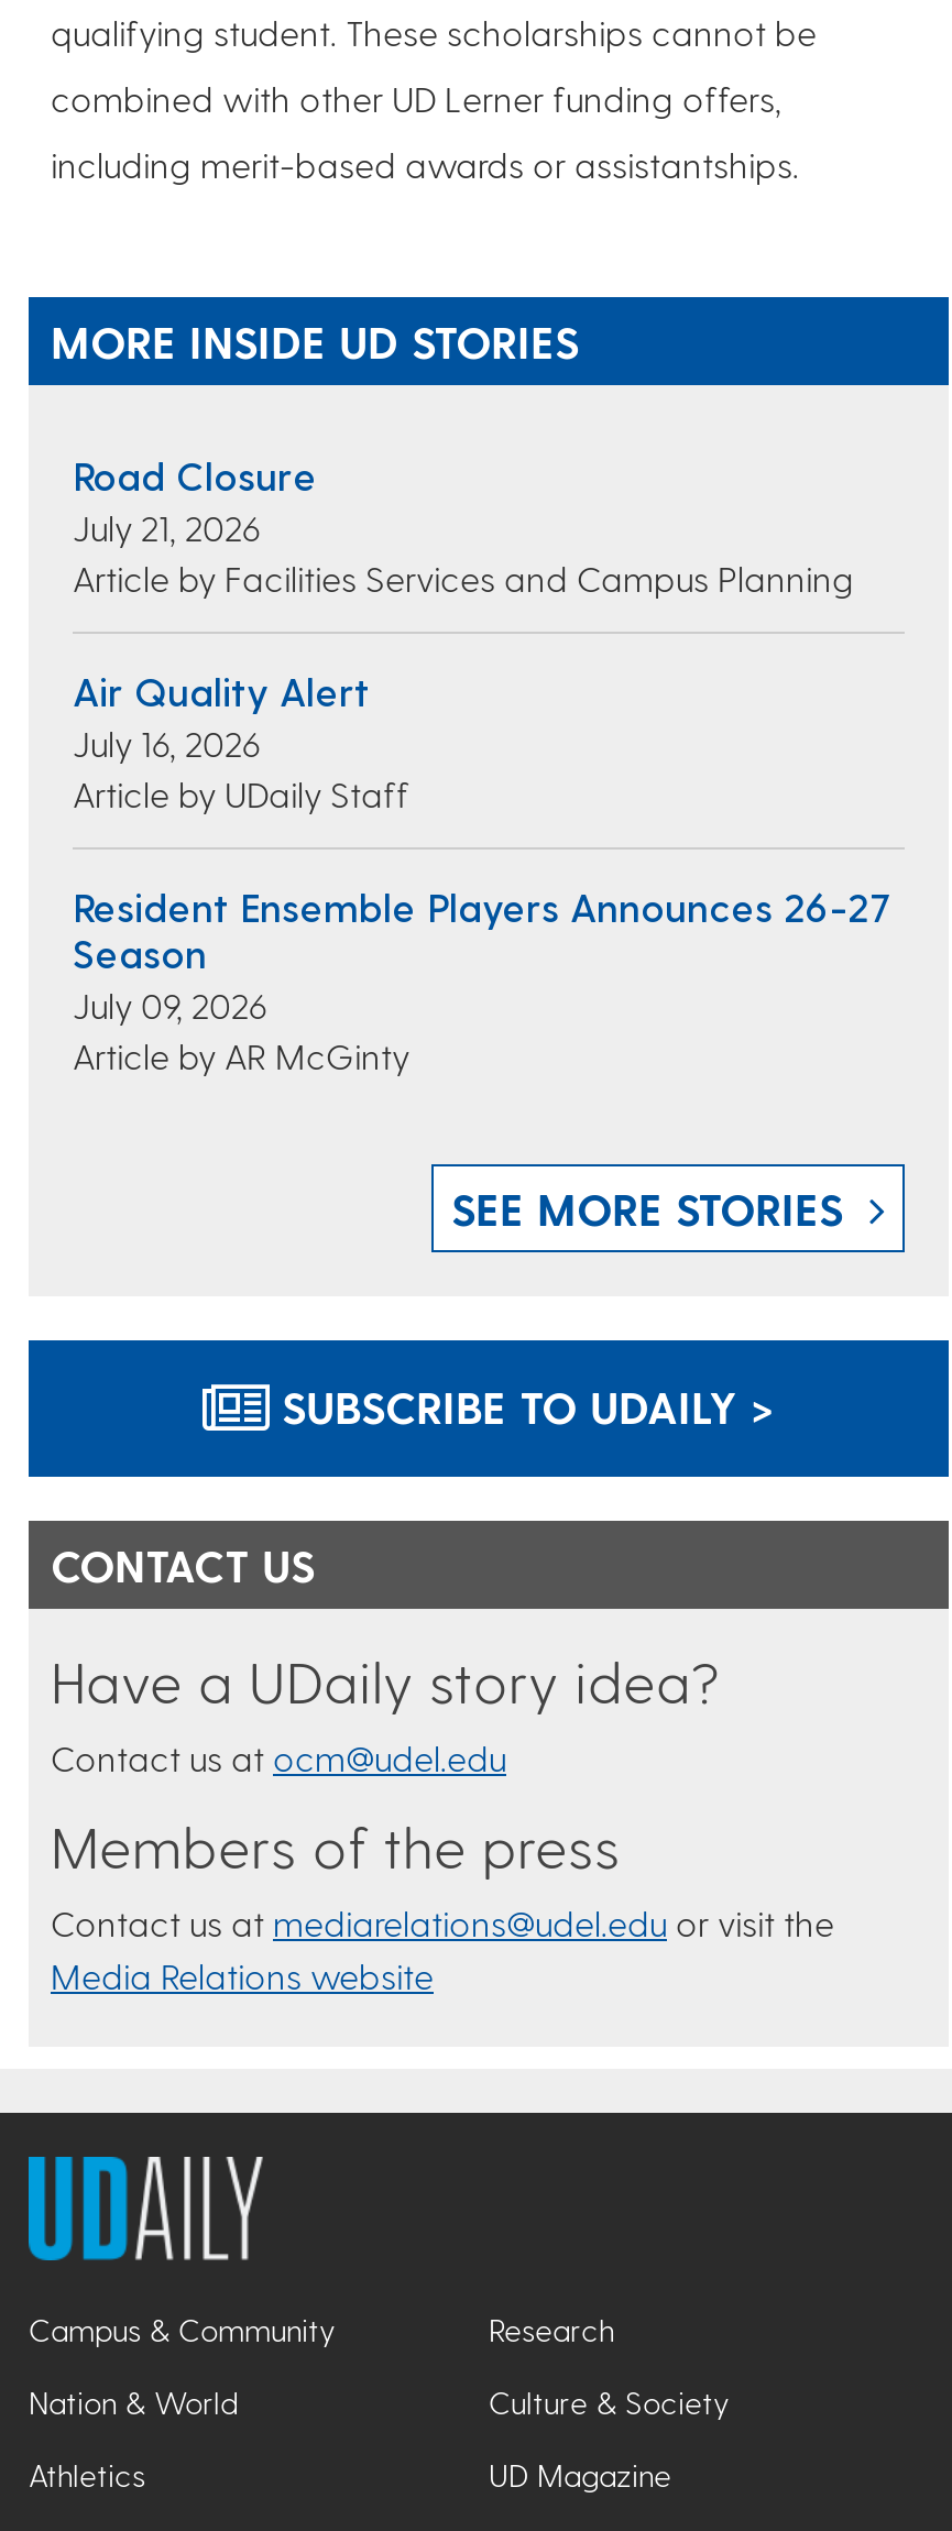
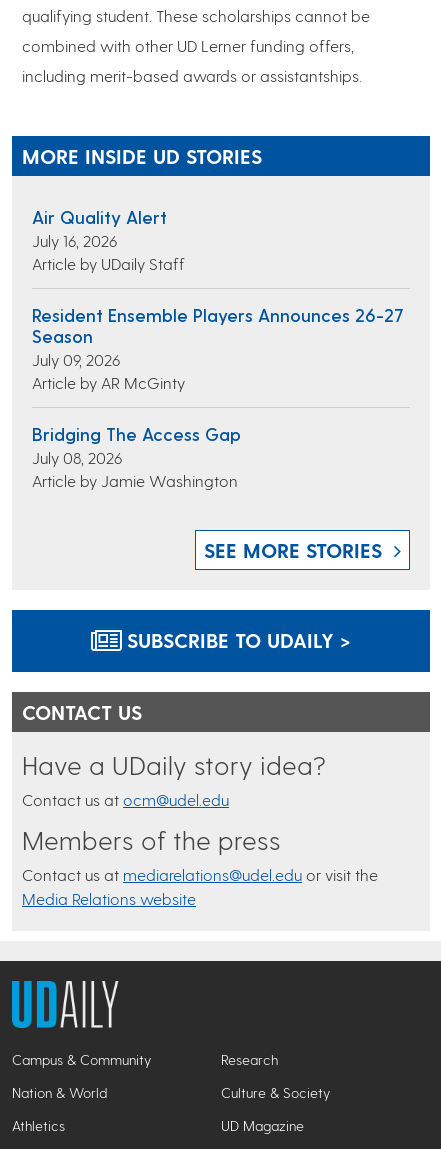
- Road Closure
- July 21, 2026
- Article by Facilities Services and Campus Planning

moved up: Air Quality Alert | July 16, 2026 | Article by UDaily Staff | Resident Ensemble Players Announces 26-27 | Season | July 09, 2026 | Article by AR McGinty

+ Bridging The Access Gap
+ July 08, 2026
+ Article by Jamie Washington
